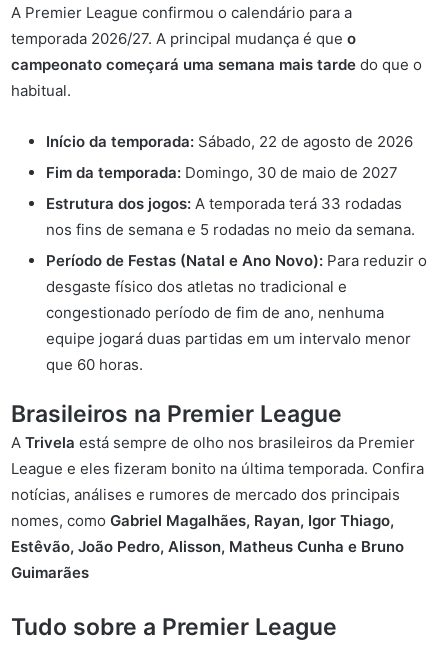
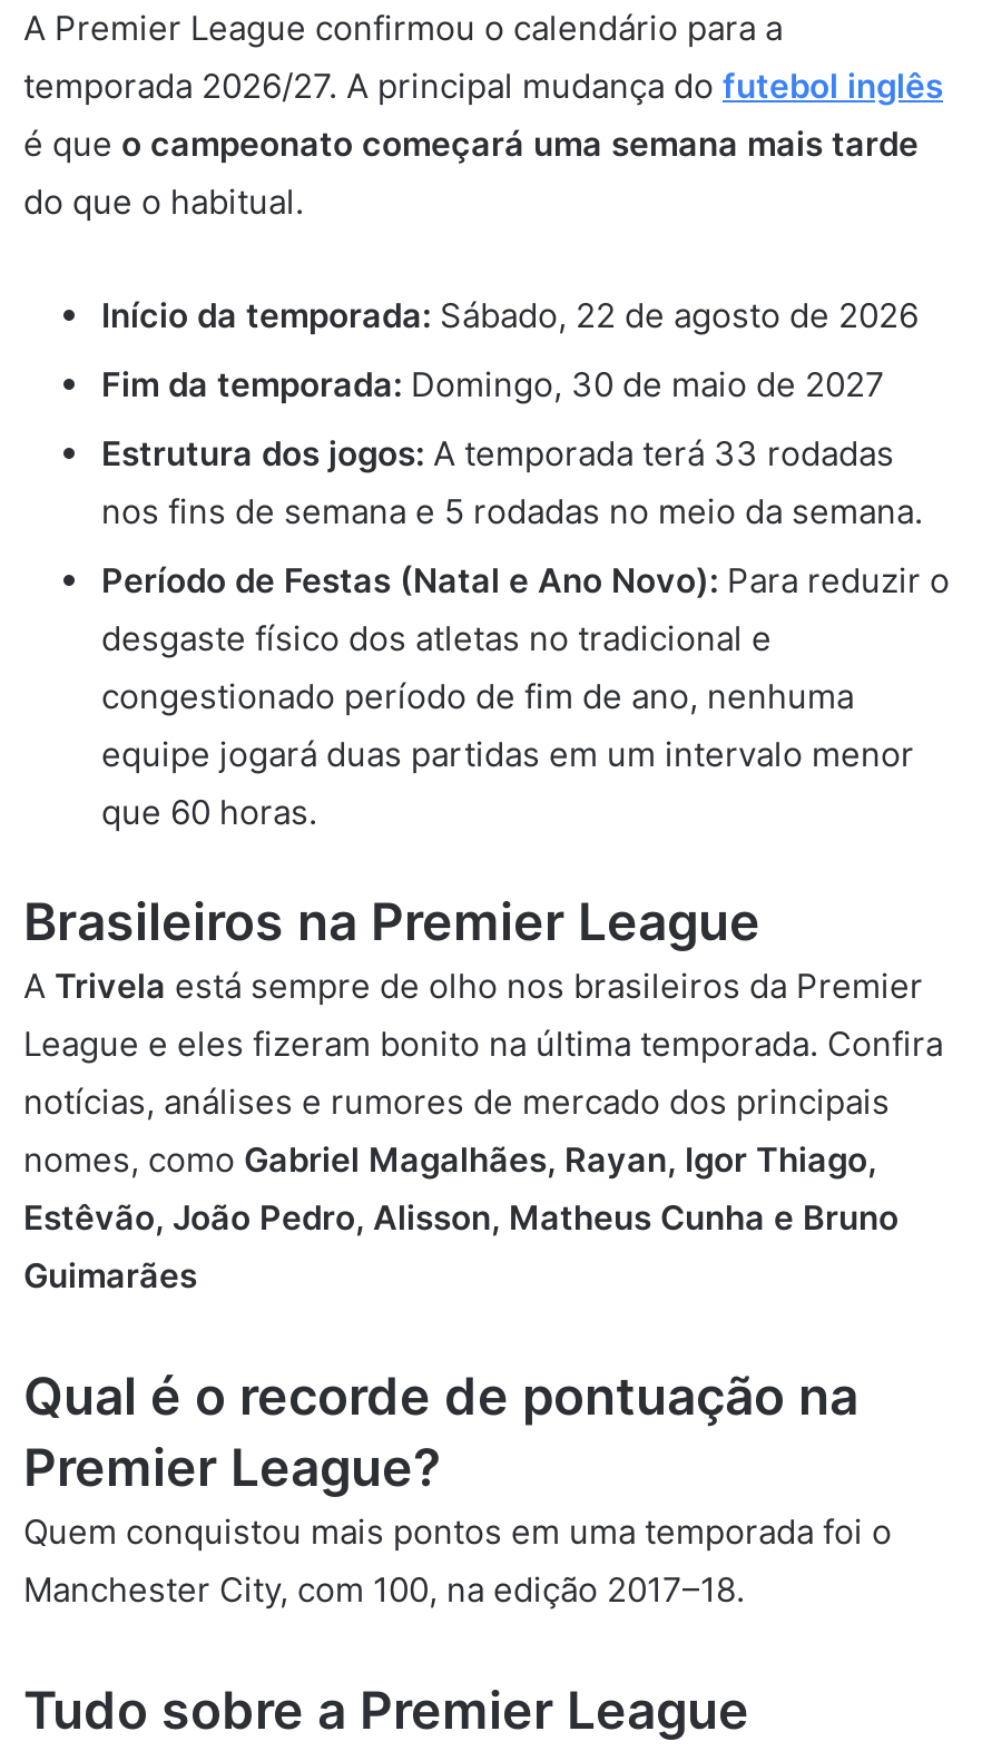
- temporada 2026/27. A principal mudança é que o
- campeonato começará uma semana mais tarde do que o
- habitual.
+ temporada 2026/27. A principal mudança do futebol inglês
+ é que o campeonato começará uma semana mais tarde
+ do que o habitual.

+ Qual é o recorde de pontuação na
+ Premier League?
+ Quem conquistou mais pontos em uma temporada foi o
+ Manchester City, com 100, na edição 2017–18.
